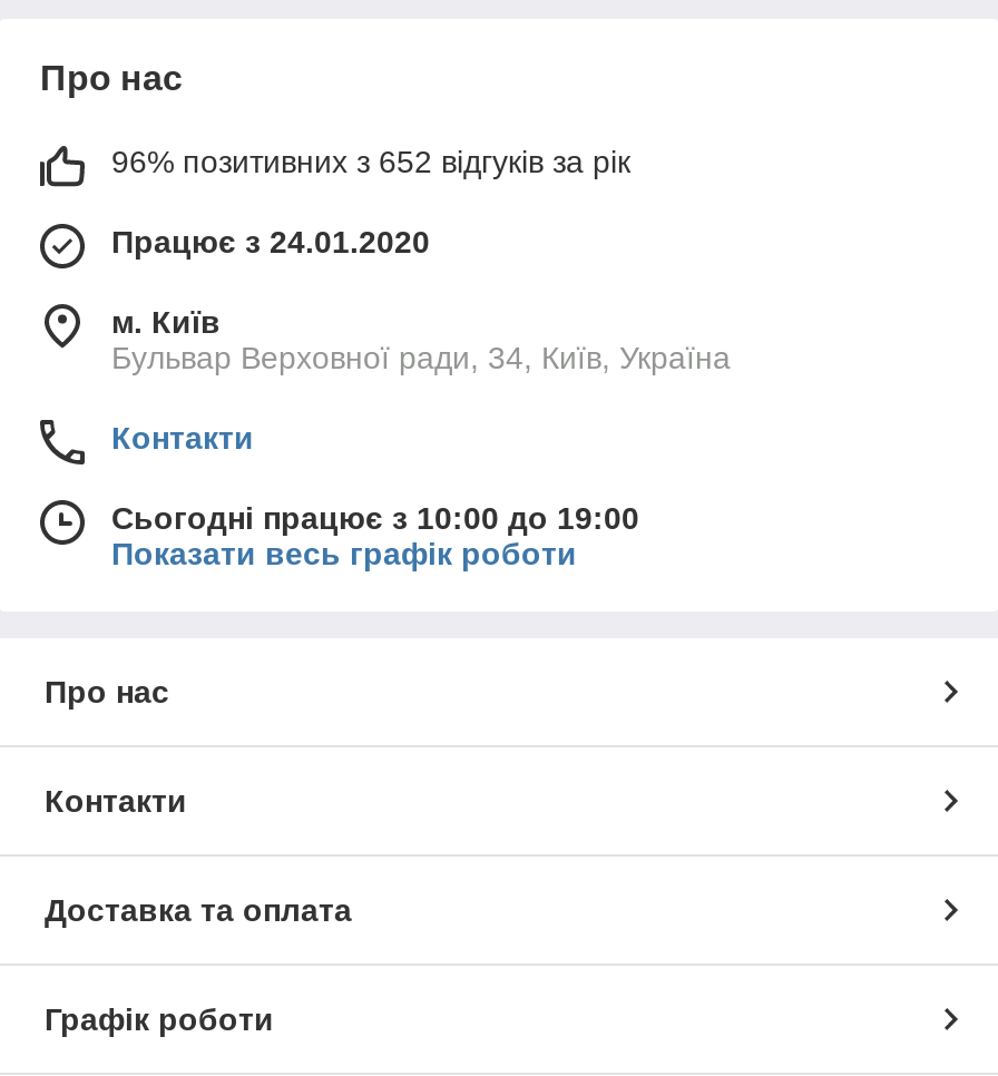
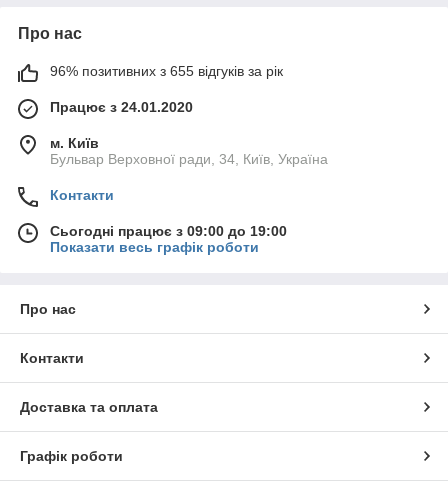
- 96% позитивних з 652 відгуків за рік
+ 96% позитивних з 655 відгуків за рік

- Сьогодні працює з 10:00 до 19:00
+ Сьогодні працює з 09:00 до 19:00
